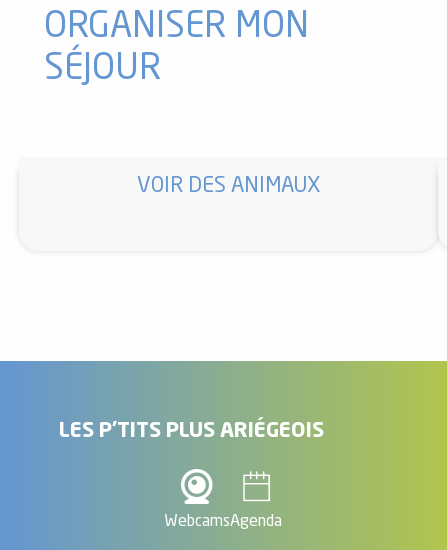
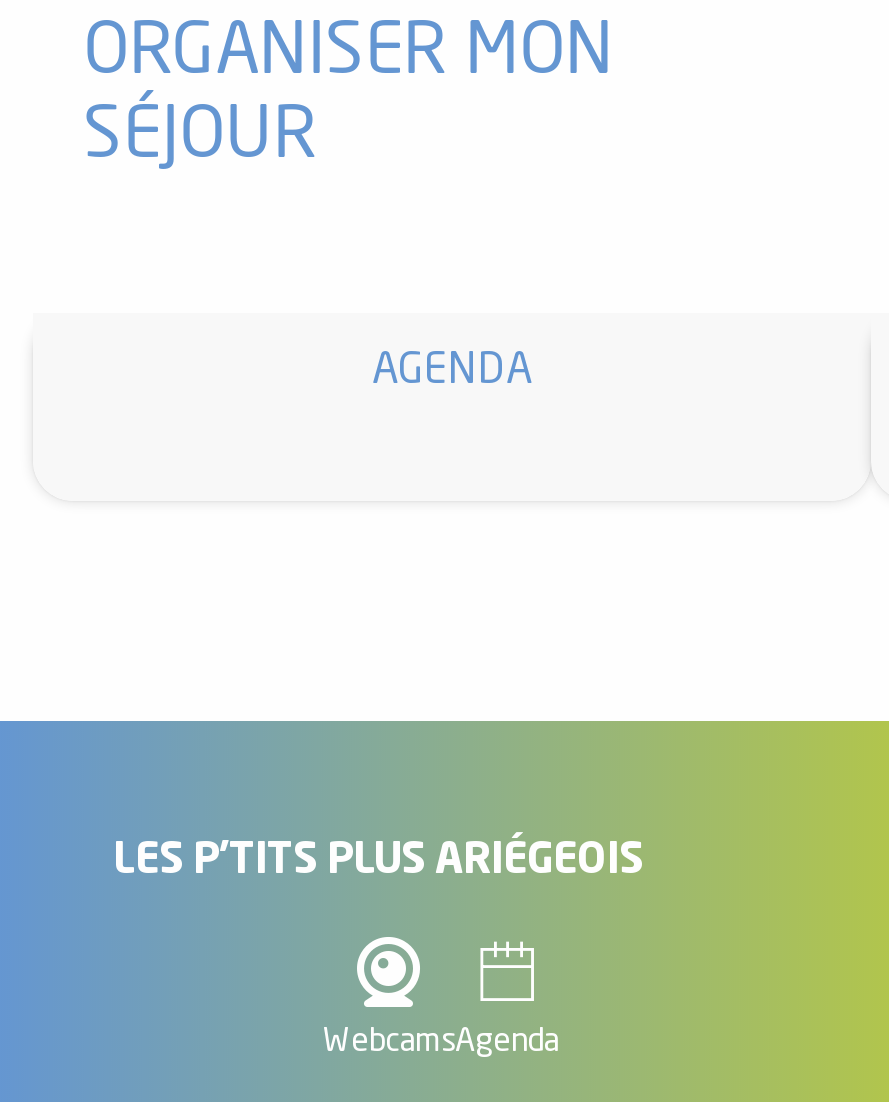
- VOIR DES ANIMAUX
+ AGENDA
